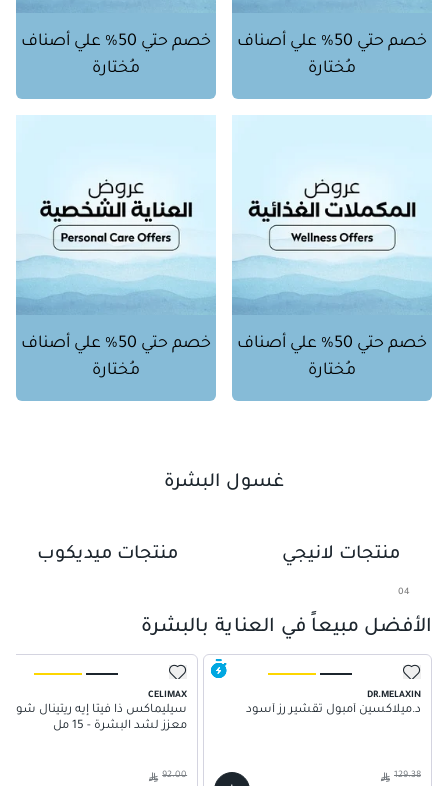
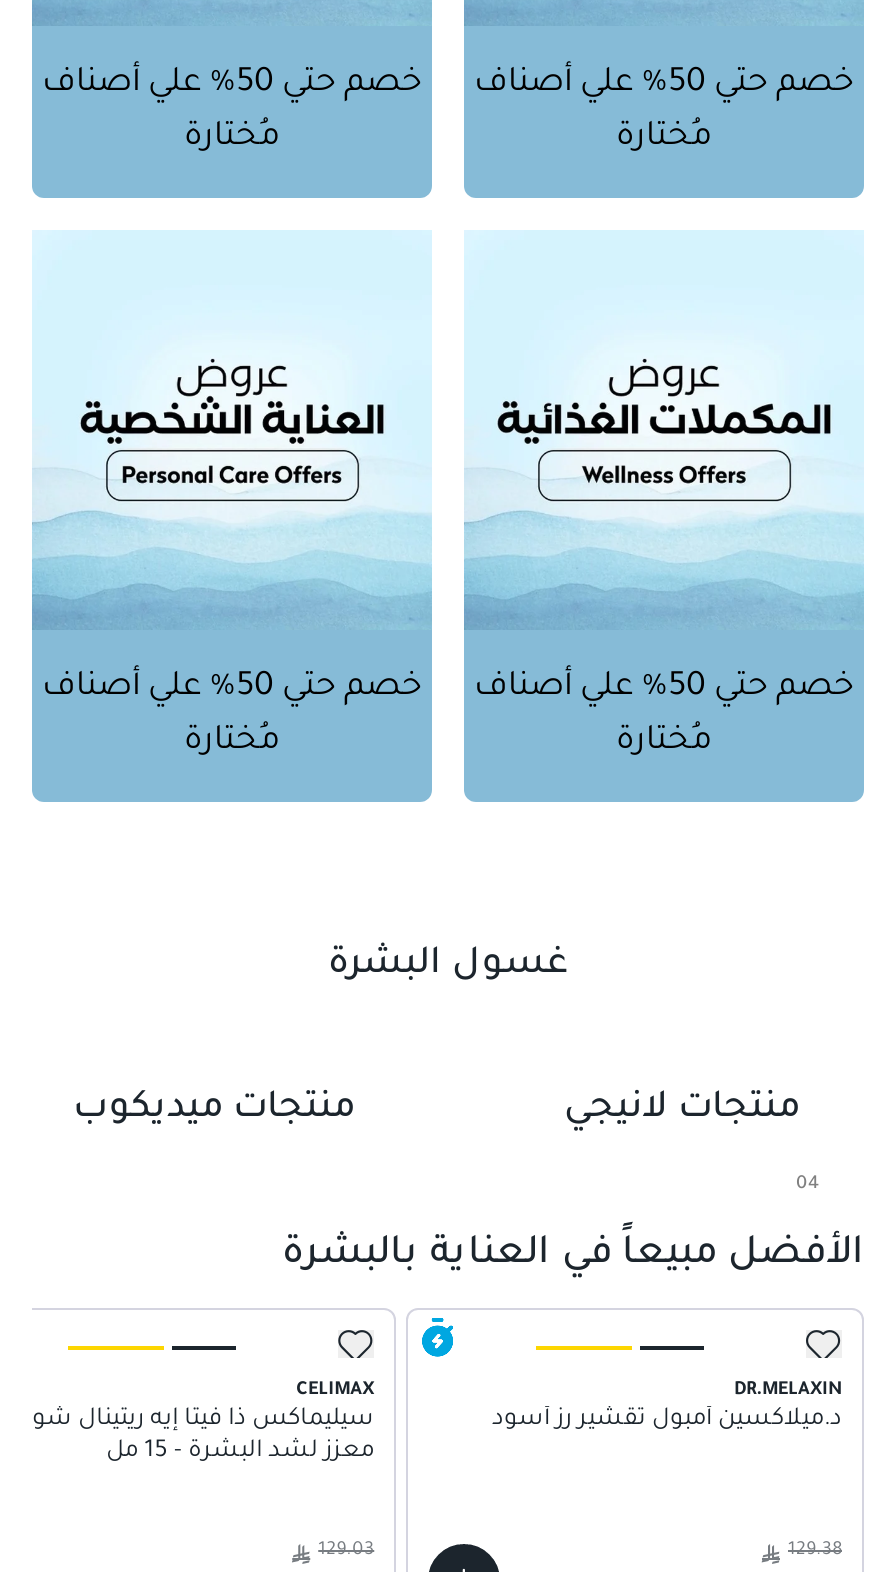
- 92.00
+ 129.03
